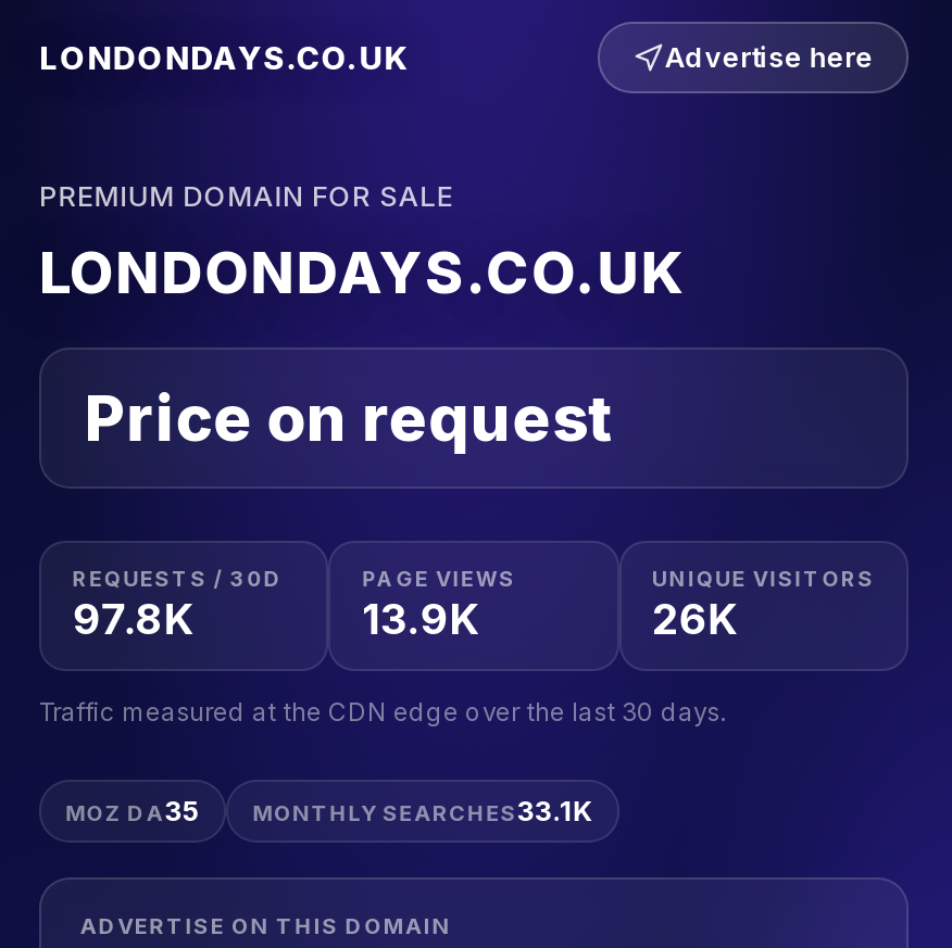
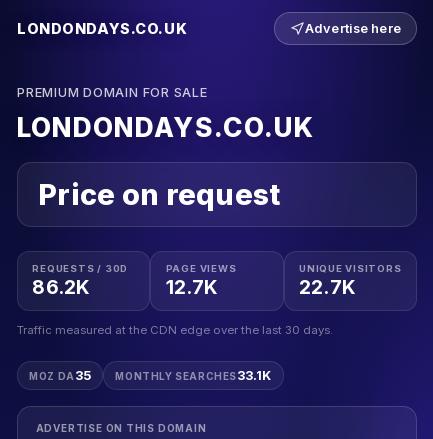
- 97.8K
+ 86.2K

- 13.9K
+ 12.7K

- 26K
+ 22.7K
